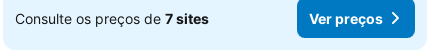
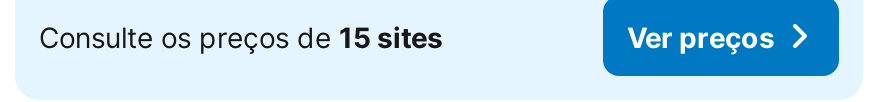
- Consulte os preços de 7 sites
+ Consulte os preços de 15 sites
